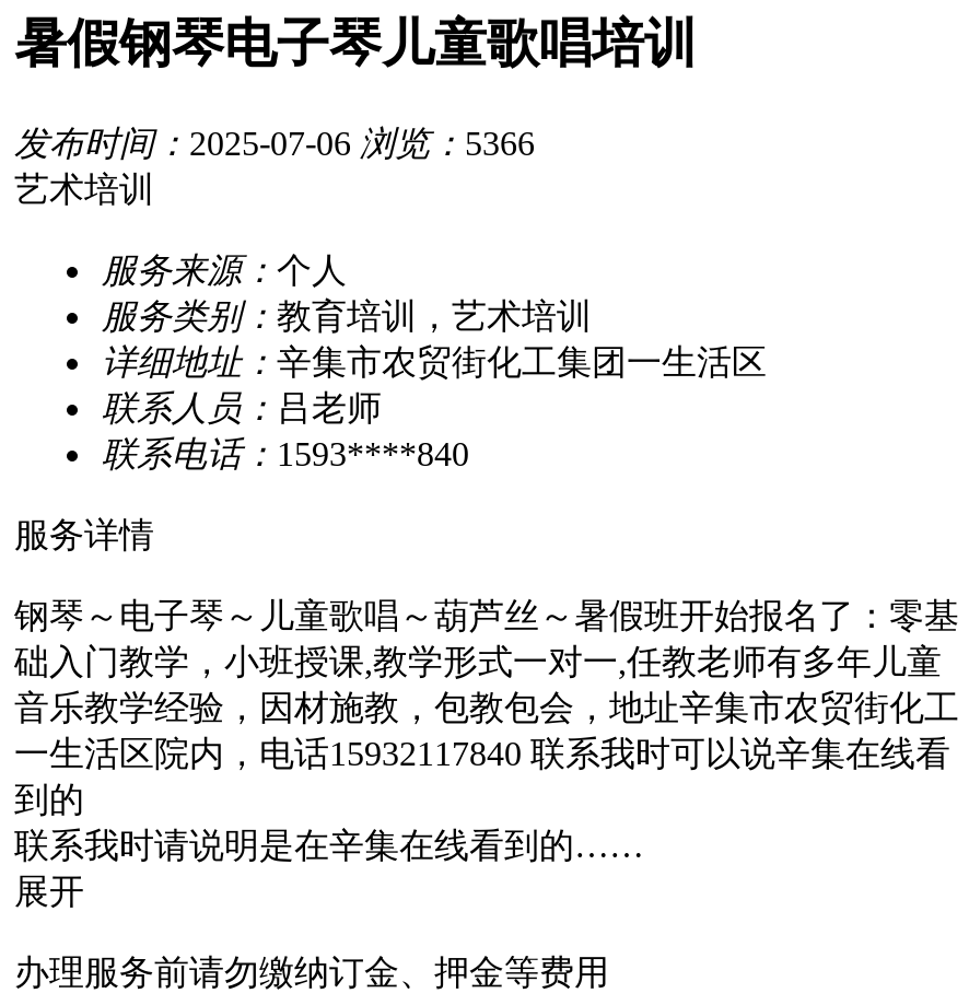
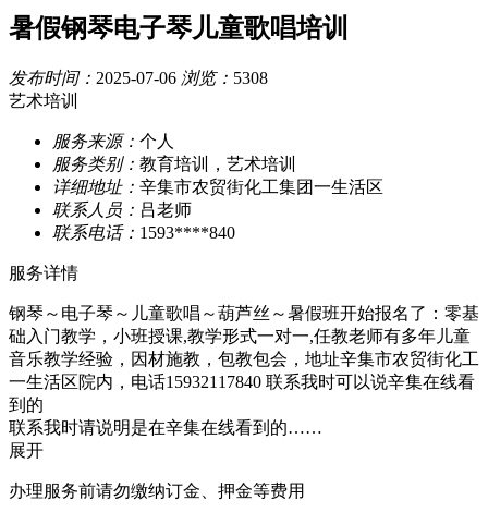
- 发布时间：2025-07-06 浏览：5366
+ 发布时间：2025-07-06 浏览：5308
